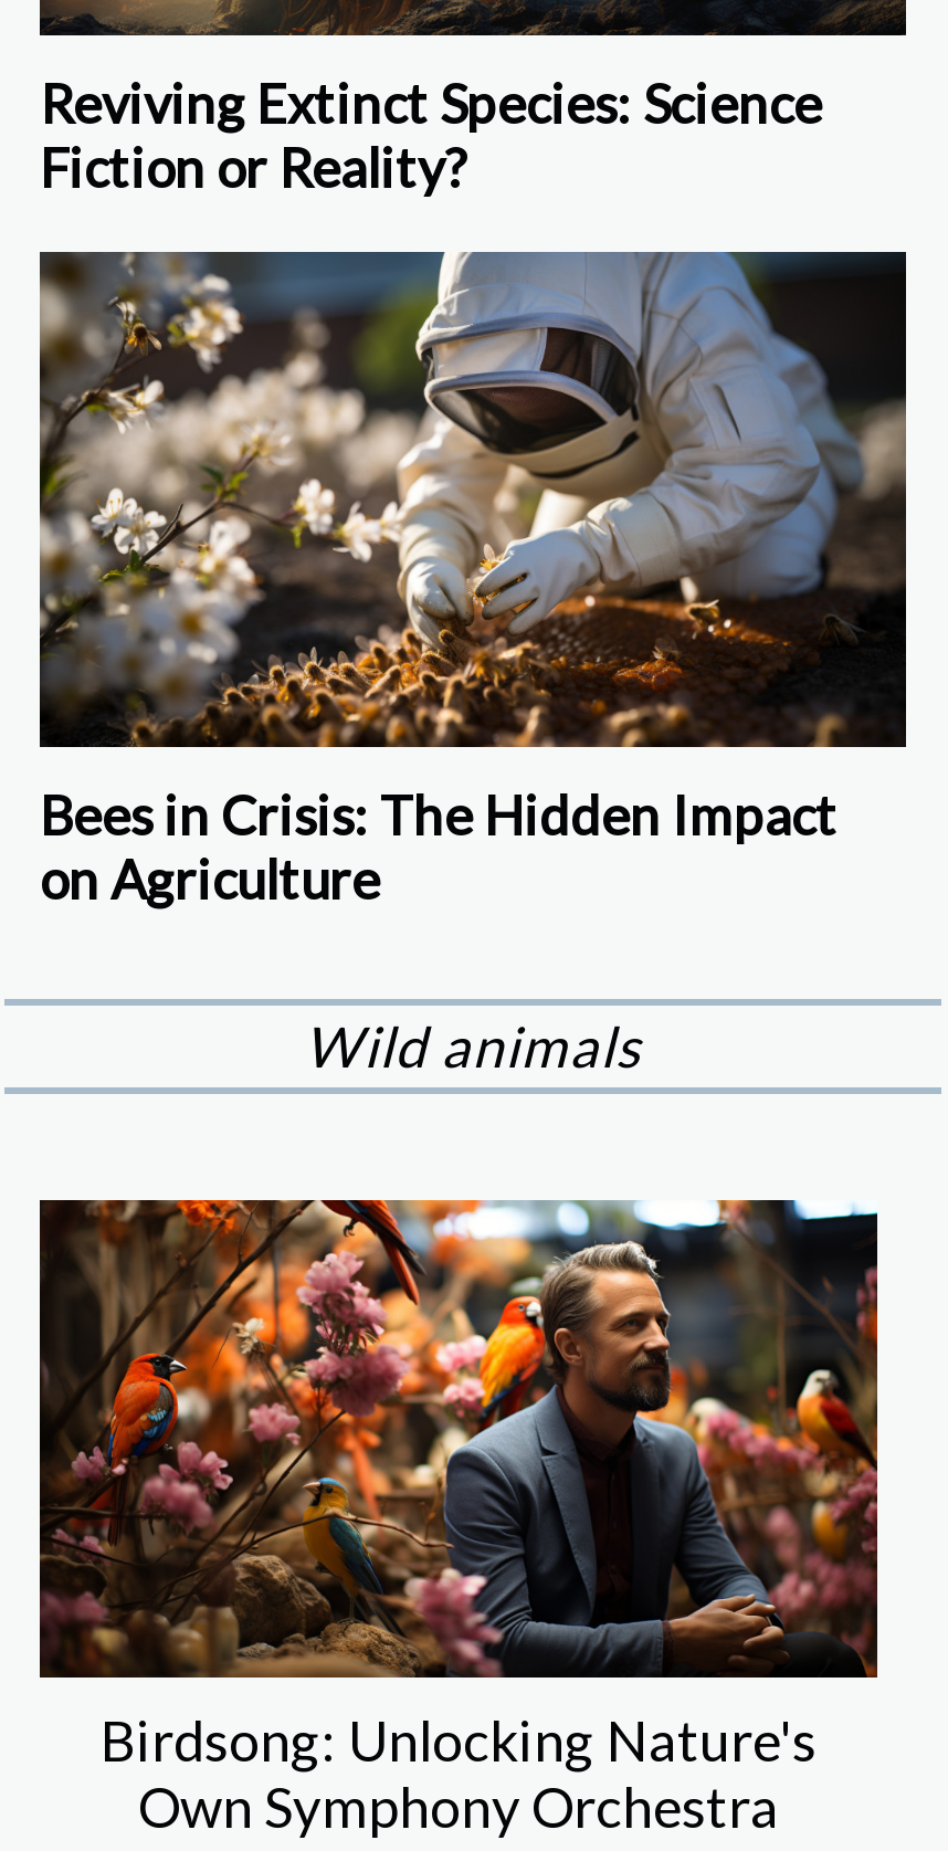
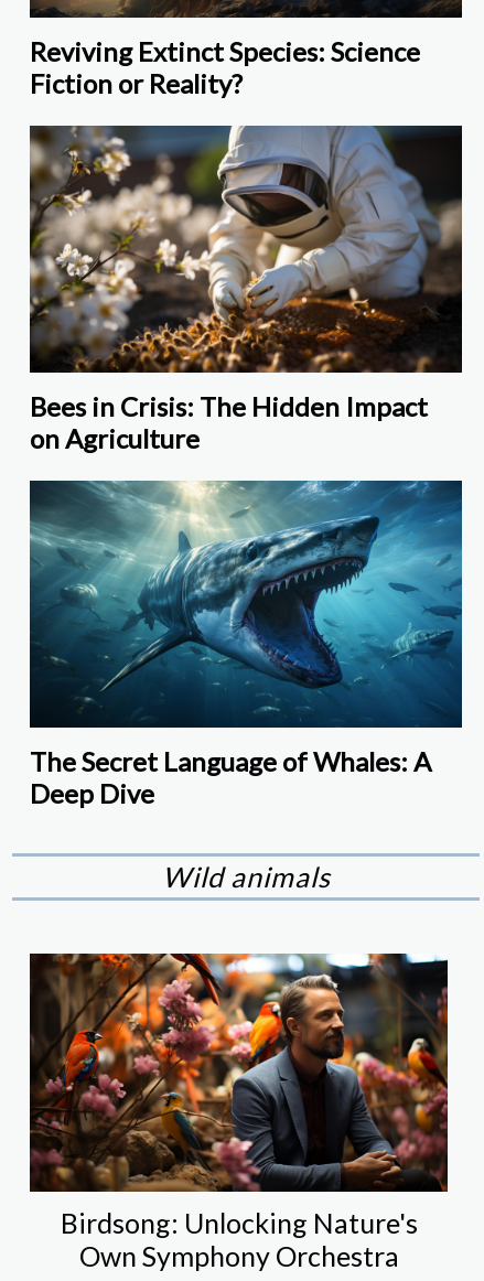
+ [image]
+ The Secret Language of Whales: A
+ Deep Dive
